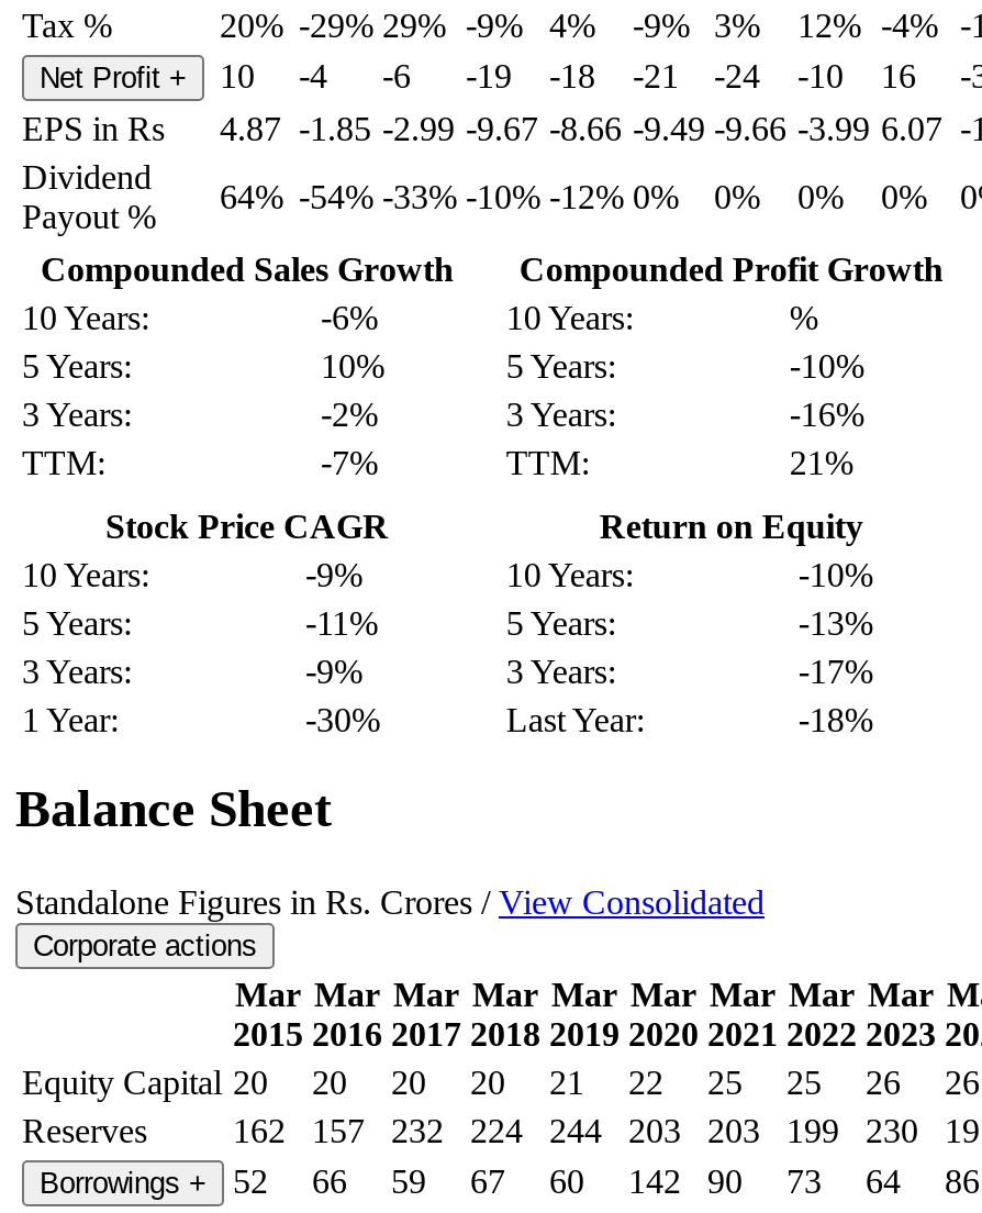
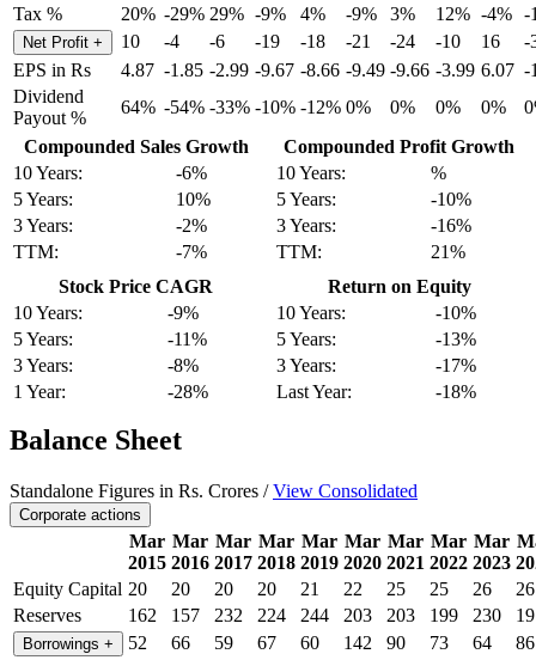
- -9%
+ -8%

- -30%
+ -28%
